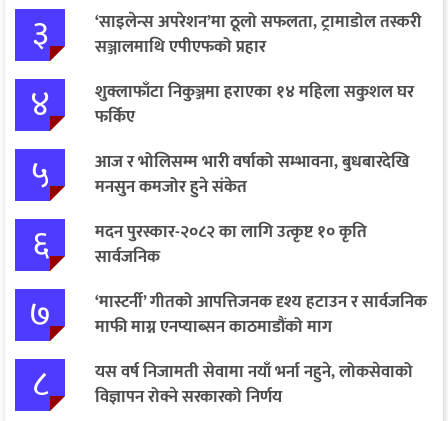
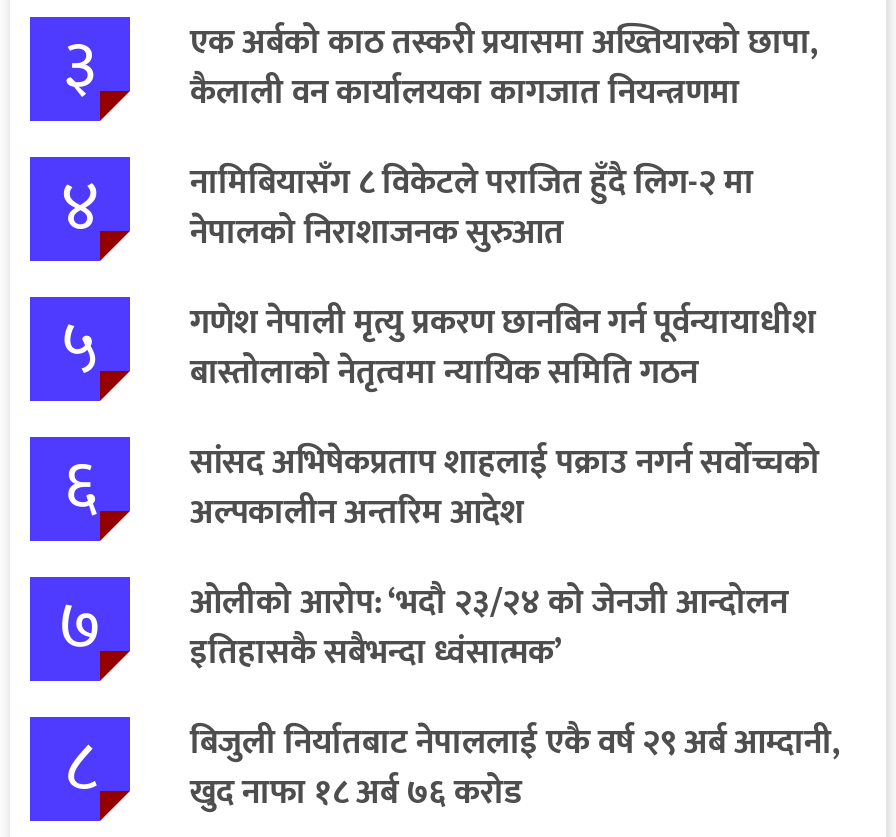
- ‘साइलेन्स अपरेशन’मा ठूलो सफलता, ट्रामाडोल तस्करी
- सञ्जालमाथि एपीएफको प्रहार
+ एक अर्बको काठ तस्करी प्रयासमा अख्तियारको छापा,
+ कैलाली वन कार्यालयका कागजात नियन्त्रणमा

- शुक्लाफाँटा निकुञ्जमा हराएका १४ महिला सकुशल घर
- फर्किए
+ नामिबियासँग ८ विकेटले पराजित हुँदै लिग-२ मा
+ नेपालको निराशाजनक सुरुआत

- आज र भोलिसम्म भारी वर्षाको सम्भावना, बुधबारदेखि
- मनसुन कमजोर हुने संकेत
+ गणेश नेपाली मृत्यु प्रकरण छानबिन गर्न पूर्वन्यायाधीश
+ बास्तोलाको नेतृत्वमा न्यायिक समिति गठन

- मदन पुरस्कार-२०८२ का लागि उत्कृष्ट १० कृति
- सार्वजनिक
+ सांसद अभिषेकप्रताप शाहलाई पक्राउ नगर्न सर्वोच्चको
+ अल्पकालीन अन्तरिम आदेश

- ‘मास्टर्नी’ गीतको आपत्तिजनक दृश्य हटाउन र सार्वजनिक
- माफी माग्न एनप्याब्सन काठमाडौंको माग
+ ओलीको आरोप: ‘भदौ २३/२४ को जेनजी आन्दोलन
+ इतिहासकै सबैभन्दा ध्वंसात्मक’

- यस वर्ष निजामती सेवामा नयाँ भर्ना नहुने, लोकसेवाको
- विज्ञापन रोक्ने सरकारको निर्णय
+ बिजुली निर्यातबाट नेपाललाई एकै वर्ष २९ अर्ब आम्दानी,
+ खुद नाफा १८ अर्ब ७६ करोड
